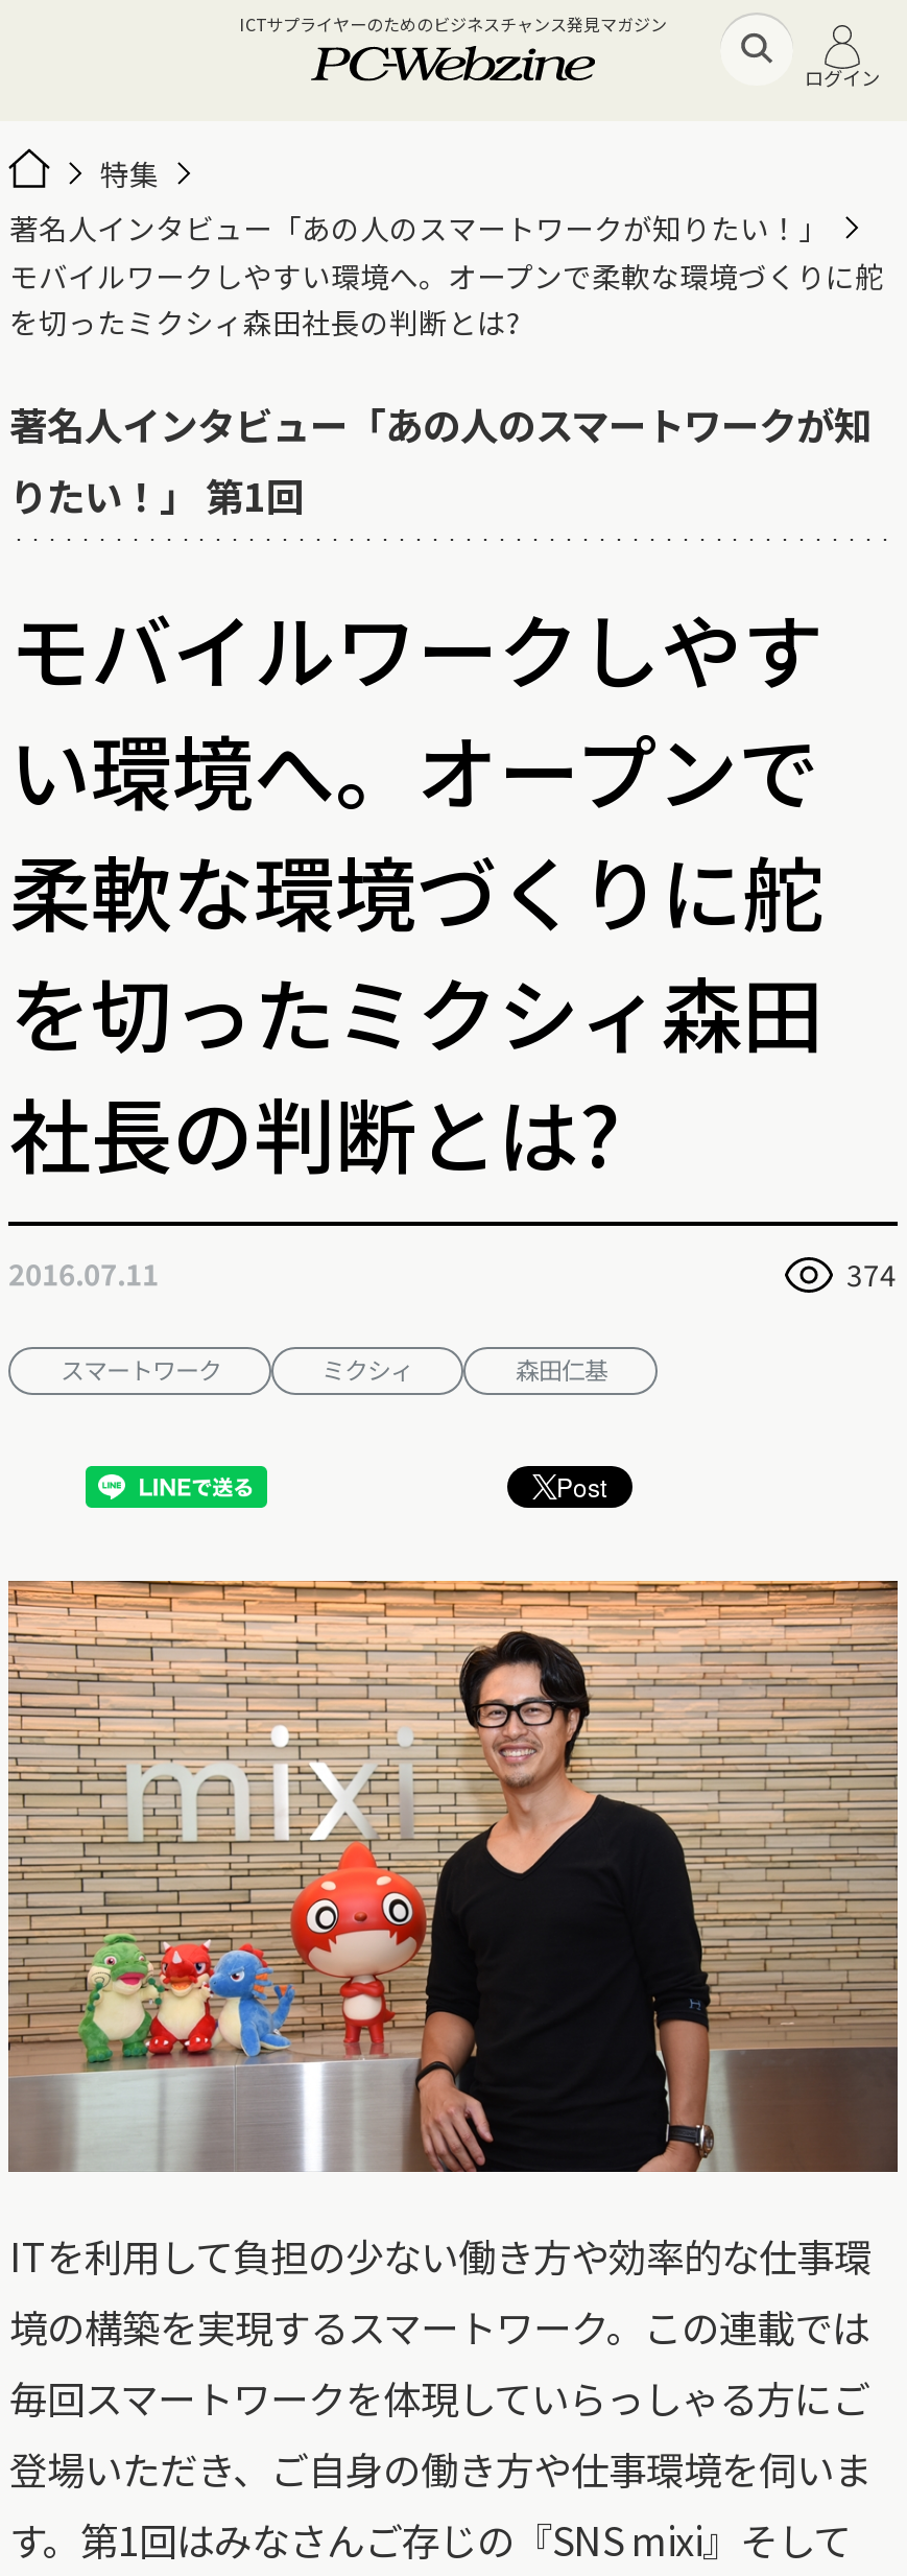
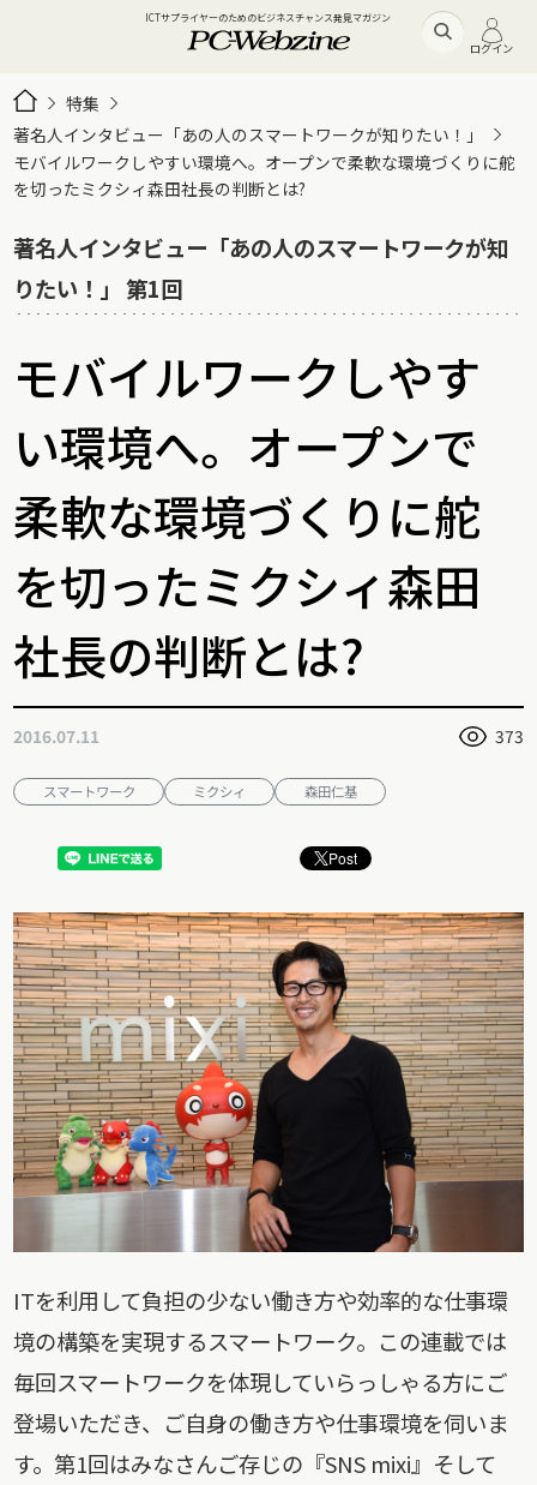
- 374
+ 373
